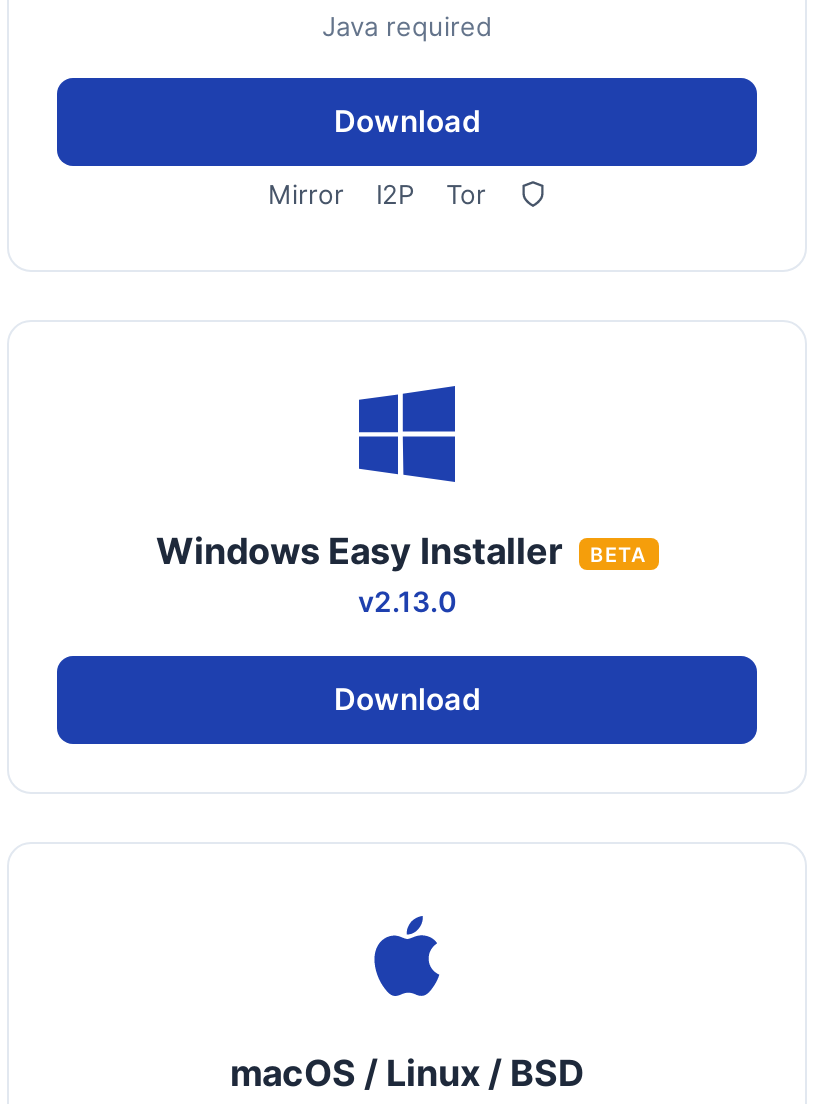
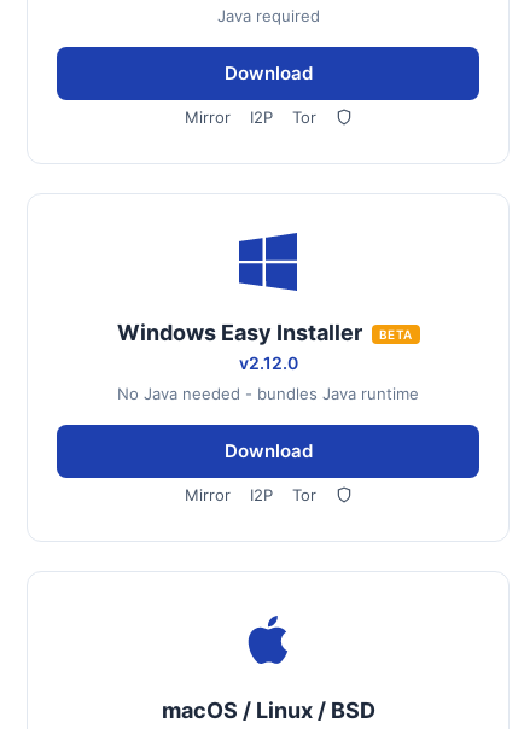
- v2.13.0
+ v2.12.0
+ No Java needed - bundles Java runtime

+ Mirror
+ I2P
+ Tor
